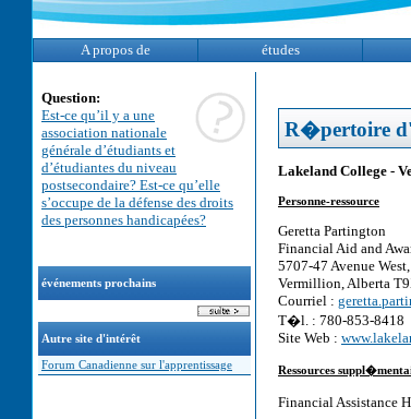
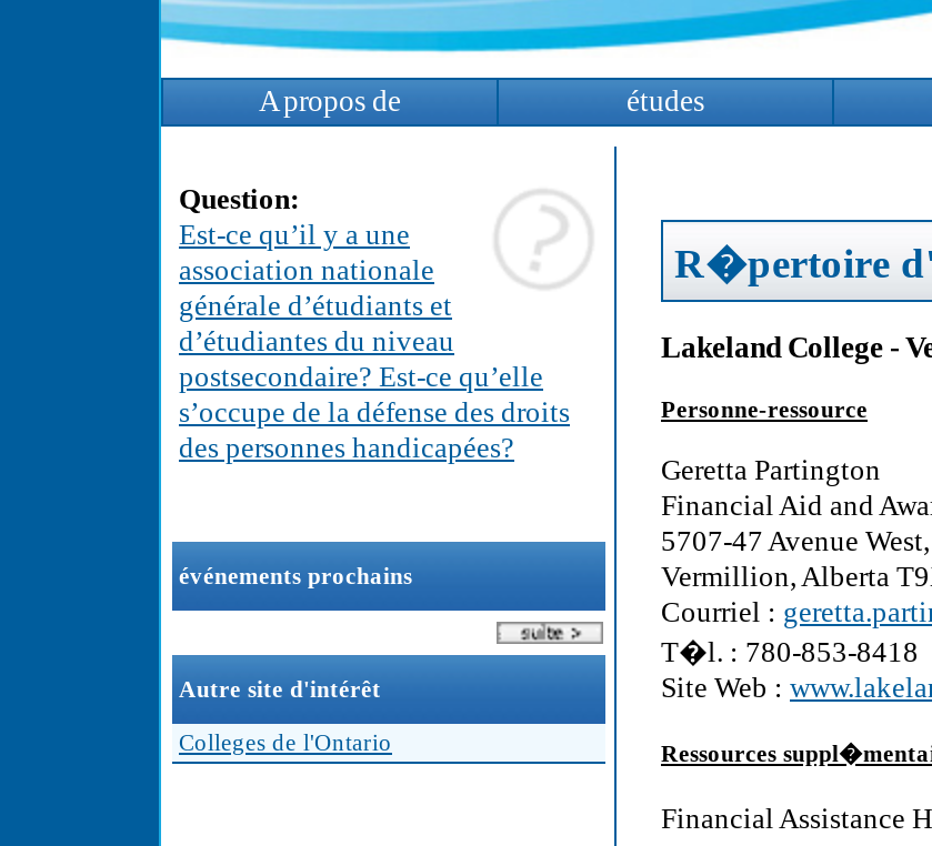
- Forum Canadienne sur l'apprentissage
+ Colleges de l'Ontario
